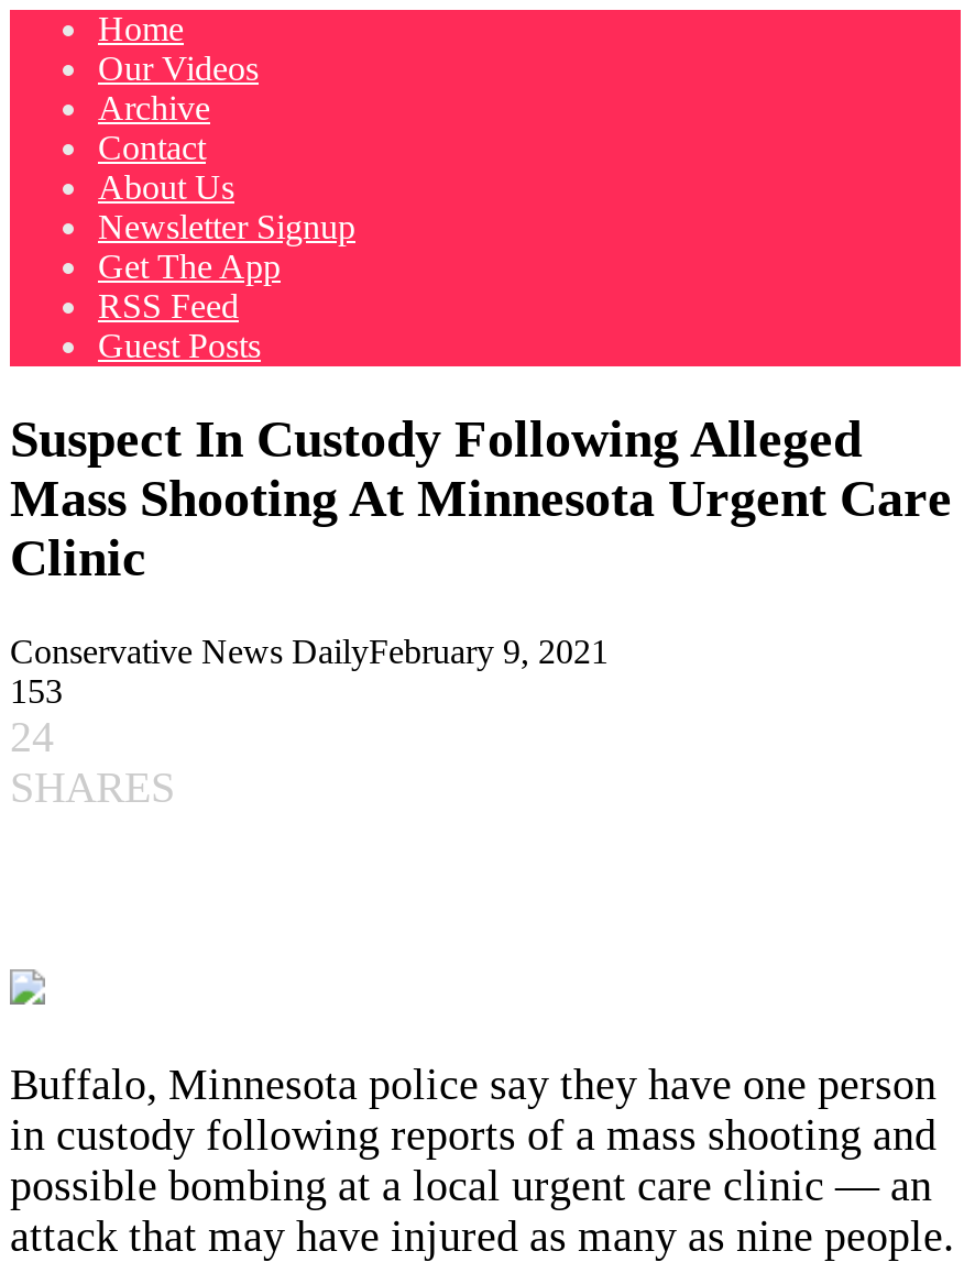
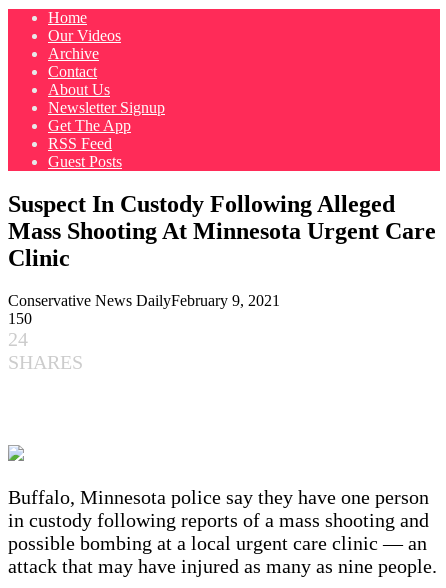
- 153
+ 150
